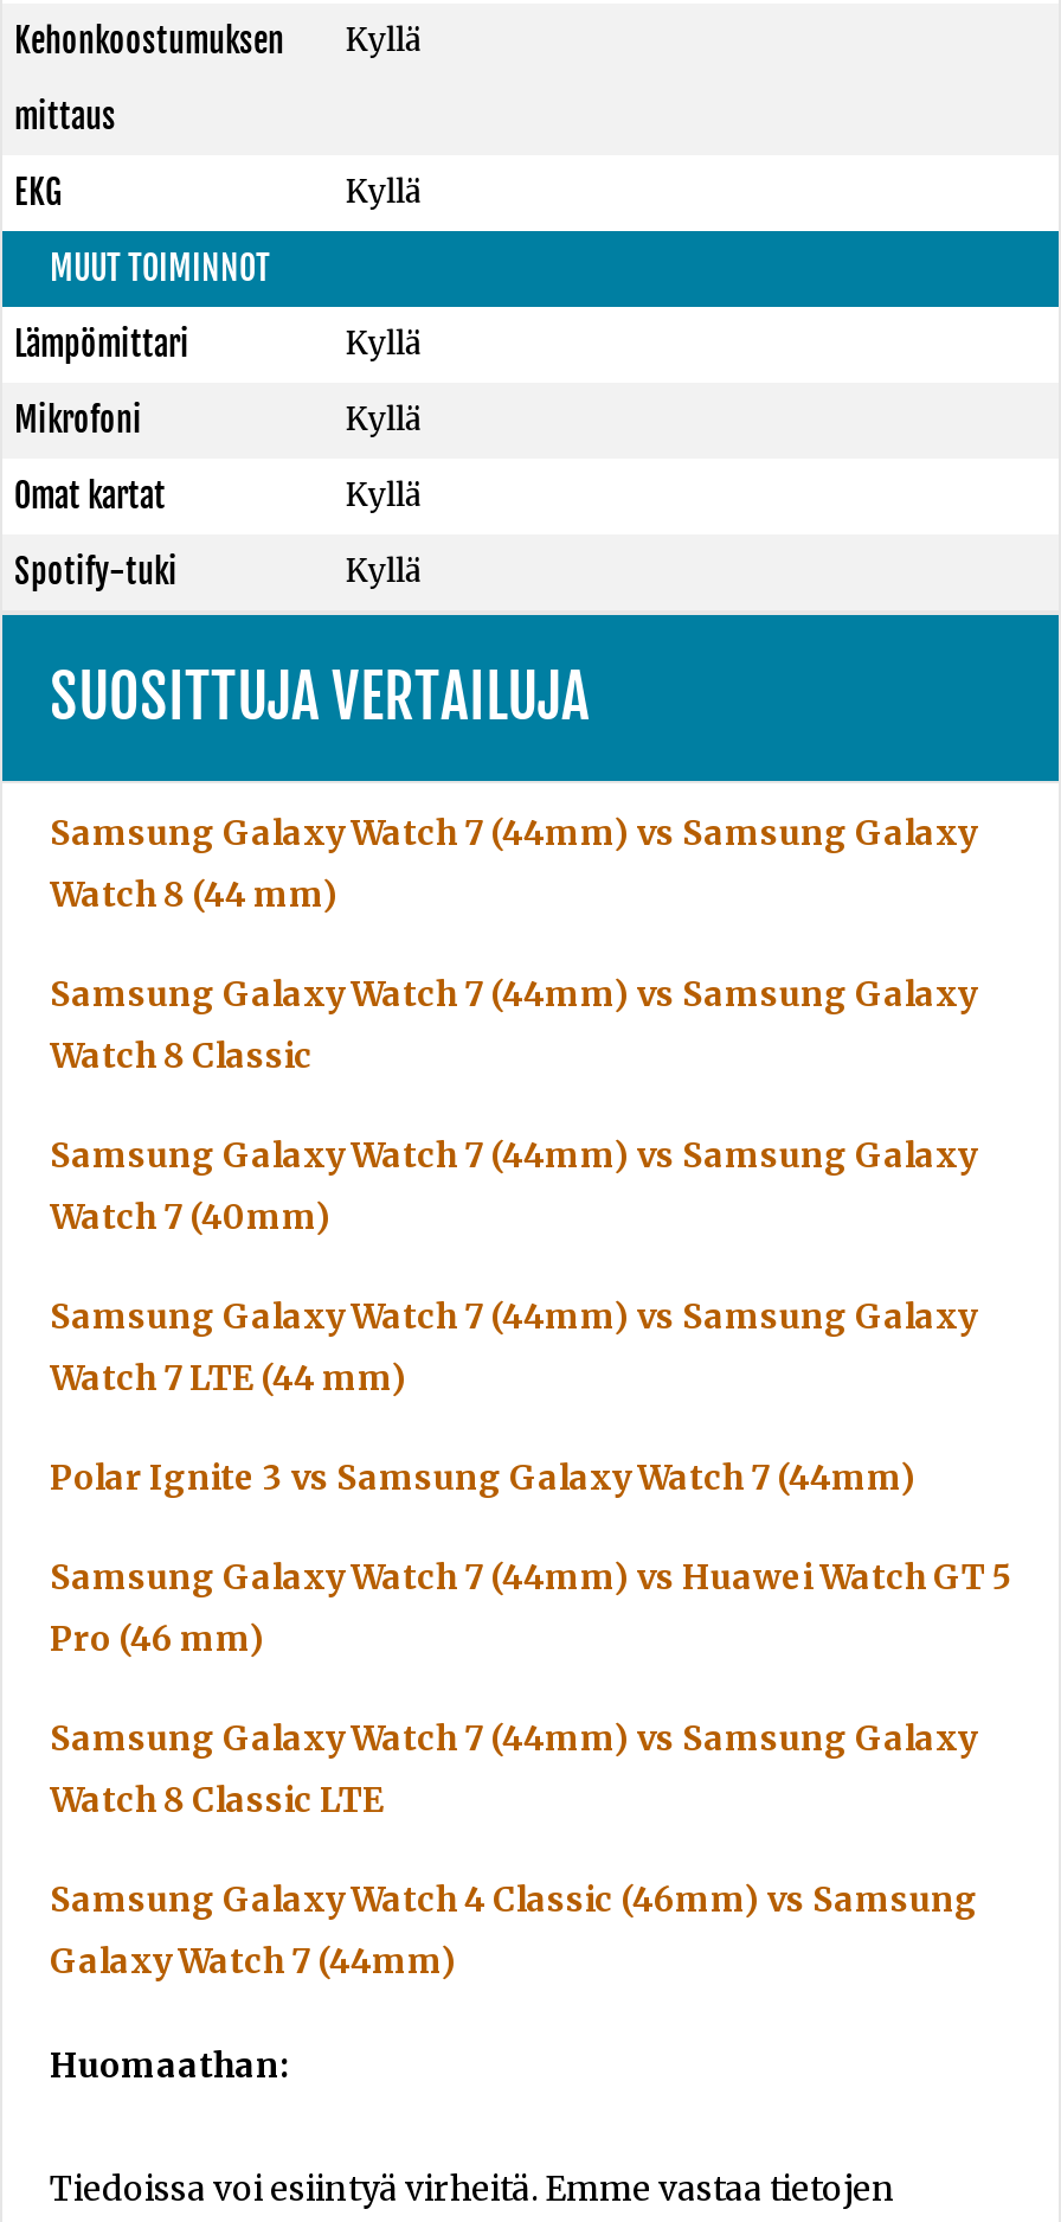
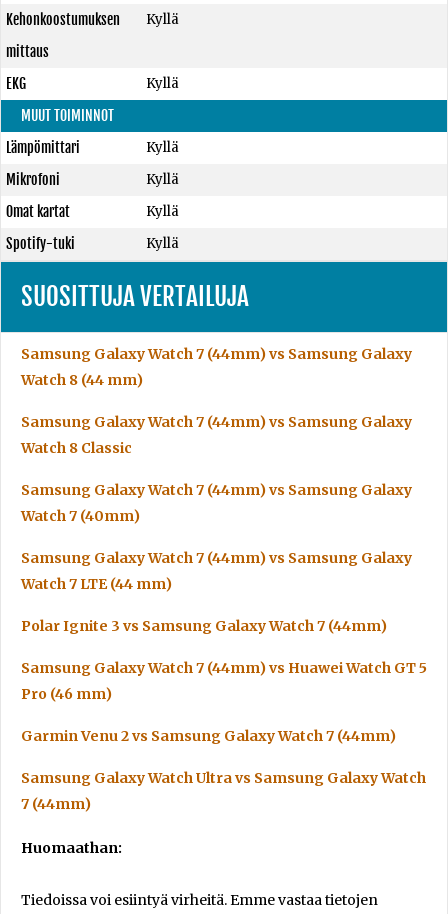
- Samsung Galaxy Watch 7 (44mm) vs Samsung Galaxy
- Watch 8 Classic LTE
+ Garmin Venu 2 vs Samsung Galaxy Watch 7 (44mm)

- Samsung Galaxy Watch 4 Classic (46mm) vs Samsung
- Galaxy Watch 7 (44mm)
+ Samsung Galaxy Watch Ultra vs Samsung Galaxy Watch
+ 7 (44mm)
